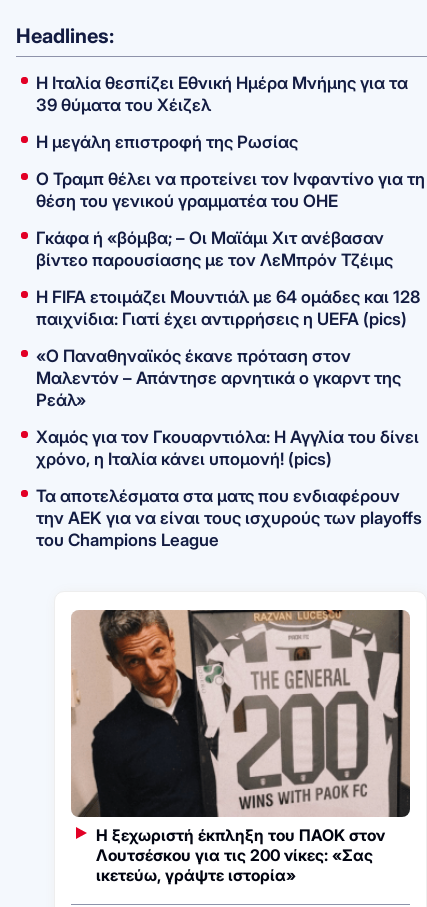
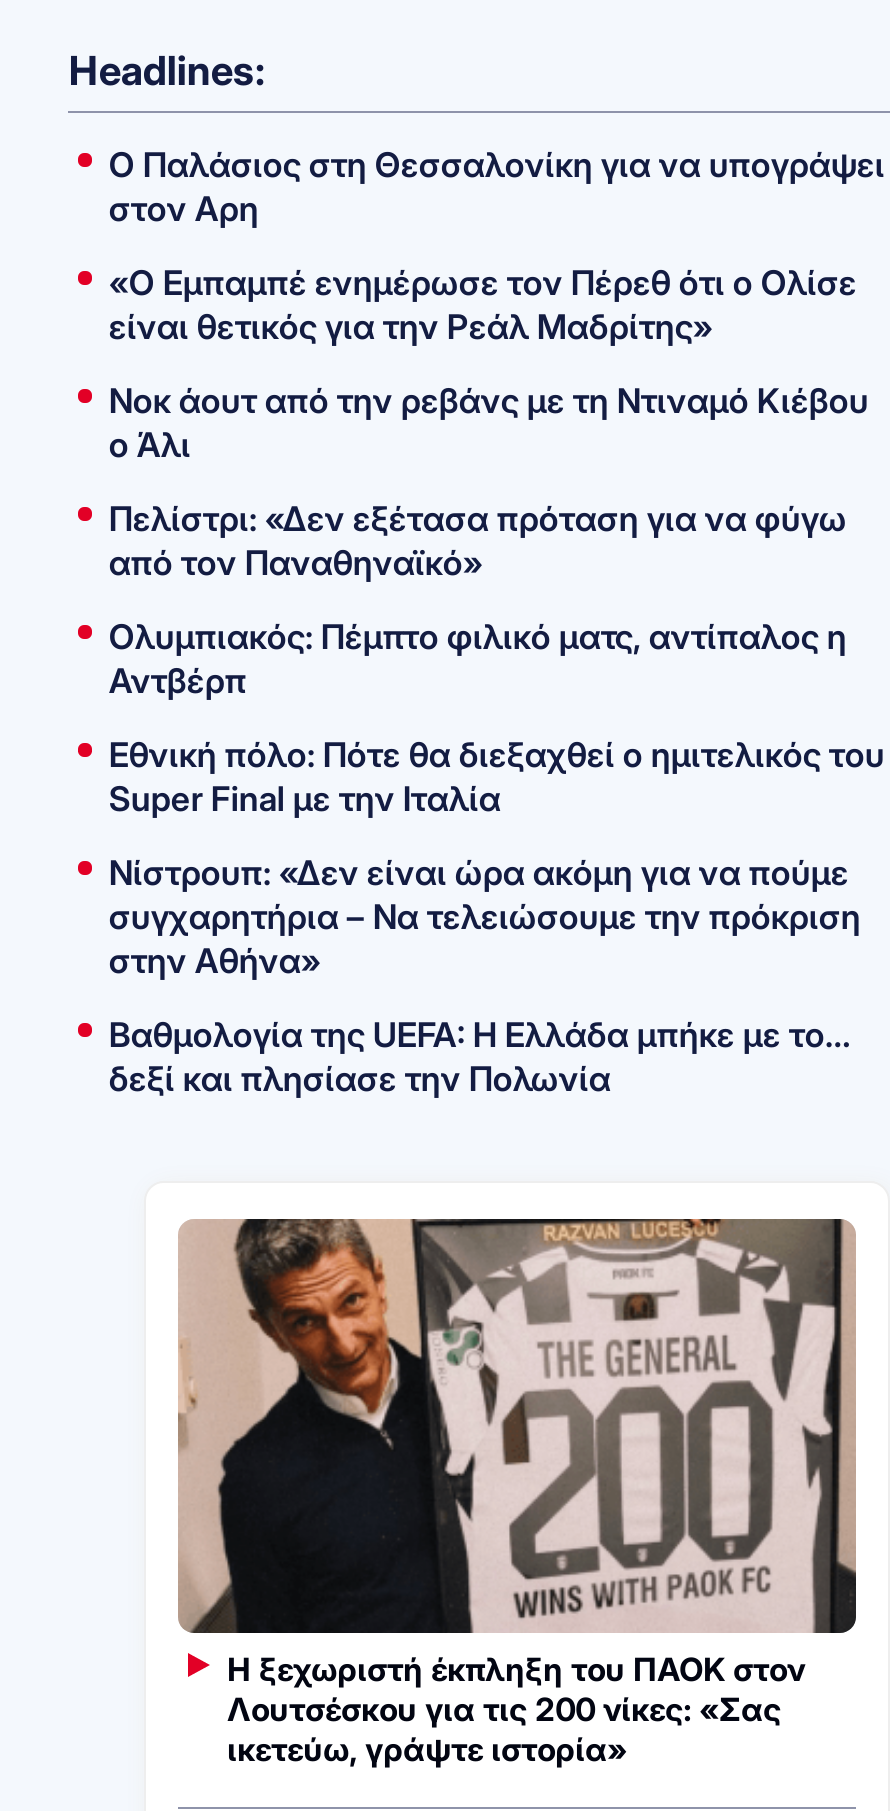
- Η Ιταλία θεσπίζει Εθνική Ημέρα Μνήμης για τα
- 39 θύματα του Χέιζελ
+ Ο Παλάσιος στη Θεσσαλονίκη για να υπογράψει
+ στον Αρη

- Η μεγάλη επιστροφή της Ρωσίας
+ «Ο Εμπαμπέ ενημέρωσε τον Πέρεθ ότι ο Ολίσε
+ είναι θετικός για την Ρεάλ Μαδρίτης»

- O Τραμπ θέλει να προτείνει τον Ινφαντίνο για τη
- θέση του γενικού γραμματέα του ΟΗΕ
+ Νοκ άουτ από την ρεβάνς με τη Ντιναμό Κιέβου
+ ο Άλι

- Γκάφα ή «βόμβα; – Οι Μαϊάμι Χιτ ανέβασαν
- βίντεο παρουσίασης με τον ΛεΜπρόν Τζέιμς
+ Πελίστρι: «Δεν εξέτασα πρόταση για να φύγω
+ από τον Παναθηναϊκό»

- Η FIFA ετοιμάζει Μουντιάλ με 64 ομάδες και 128
- παιχνίδια: Γιατί έχει αντιρρήσεις η UEFA (pics)
+ Ολυμπιακός: Πέμπτο φιλικό ματς, αντίπαλος η
+ Αντβέρπ

- «Ο Παναθηναϊκός έκανε πρόταση στον
- Μαλεντόν – Απάντησε αρνητικά ο γκαρντ της
- Ρεάλ»
+ Εθνική πόλο: Πότε θα διεξαχθεί ο ημιτελικός του
+ Super Final με την Ιταλία

- Χαμός για τον Γκουαρντιόλα: Η Αγγλία του δίνει
- χρόνο, η Ιταλία κάνει υπομονή! (pics)
+ Νίστρουπ: «Δεν είναι ώρα ακόμη για να πούμε
+ συγχαρητήρια – Να τελειώσουμε την πρόκριση
+ στην Αθήνα»

- Τα αποτελέσματα στα ματς που ενδιαφέρουν
- την ΑΕΚ για να είναι τους ισχυρούς των playoffs
- του Champions League
+ Βαθμολογία της UEFA: Η Ελλάδα μπήκε με το…
+ δεξί και πλησίασε την Πολωνία
